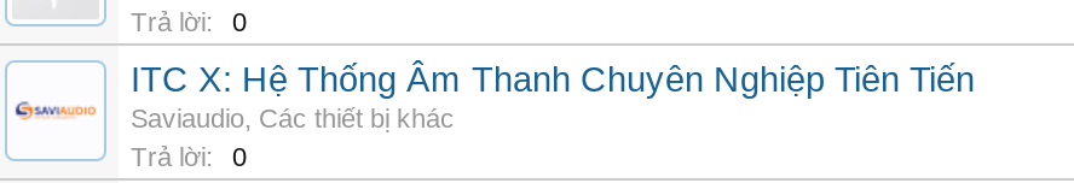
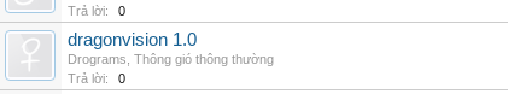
- [image]

- ITC X: Hệ Thống Âm Thanh Chuyên Nghiệp Tiên Tiến
- Saviaudio, Các thiết bị khác
+ dragonvision 1.0
+ Drograms, Thông gió thông thường
